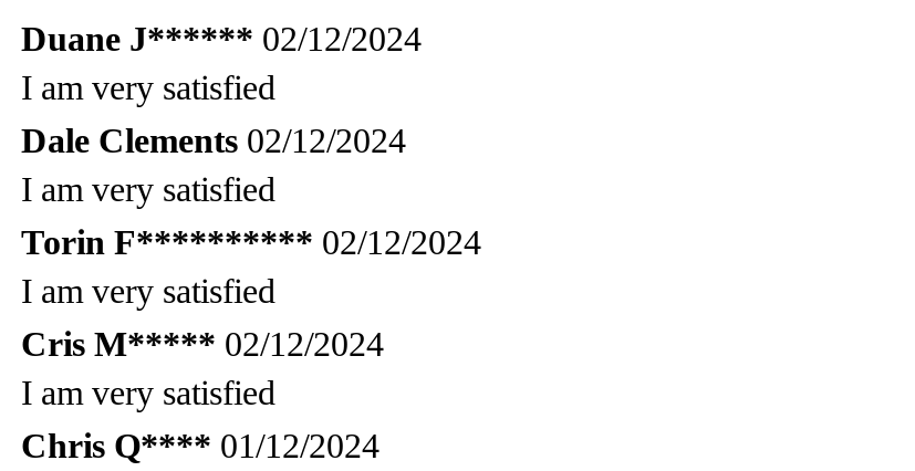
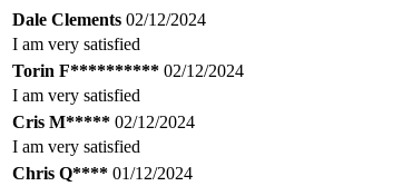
- Duane J****** 02/12/2024
- I am very satisfied
